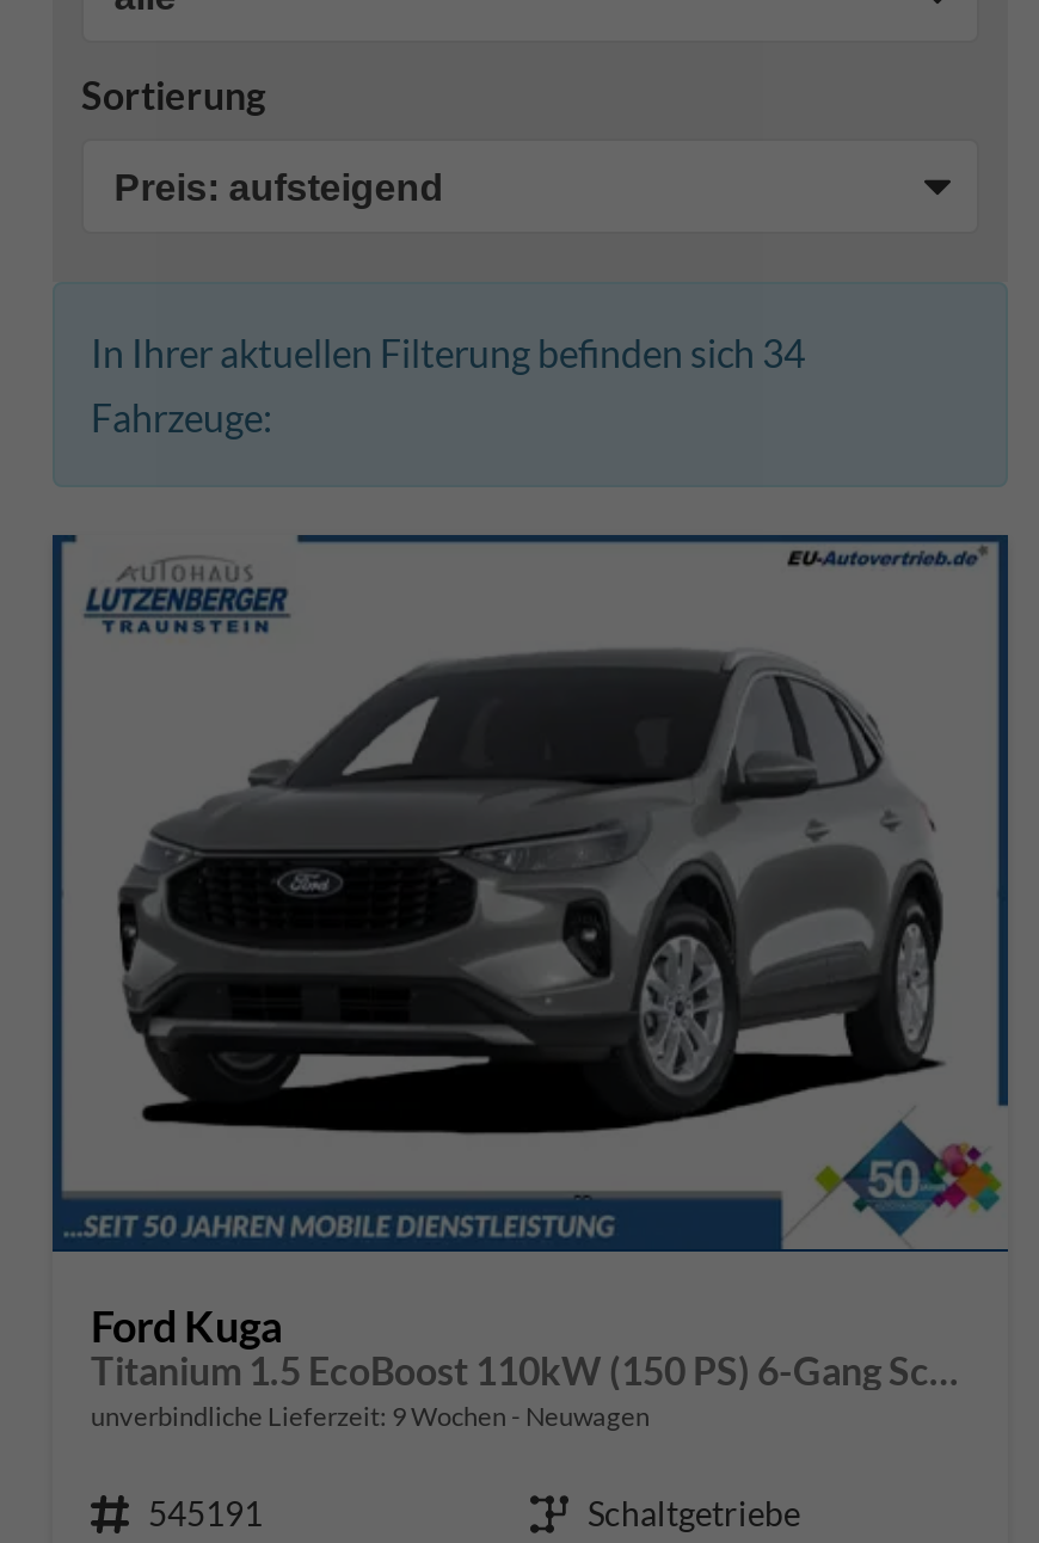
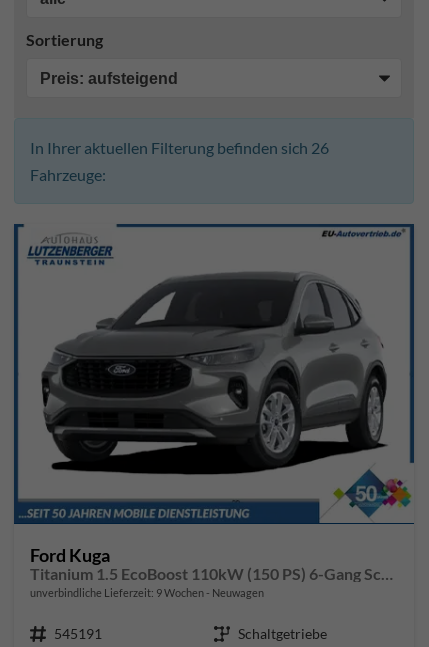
- In Ihrer aktuellen Filterung befinden sich 34
+ In Ihrer aktuellen Filterung befinden sich 26
